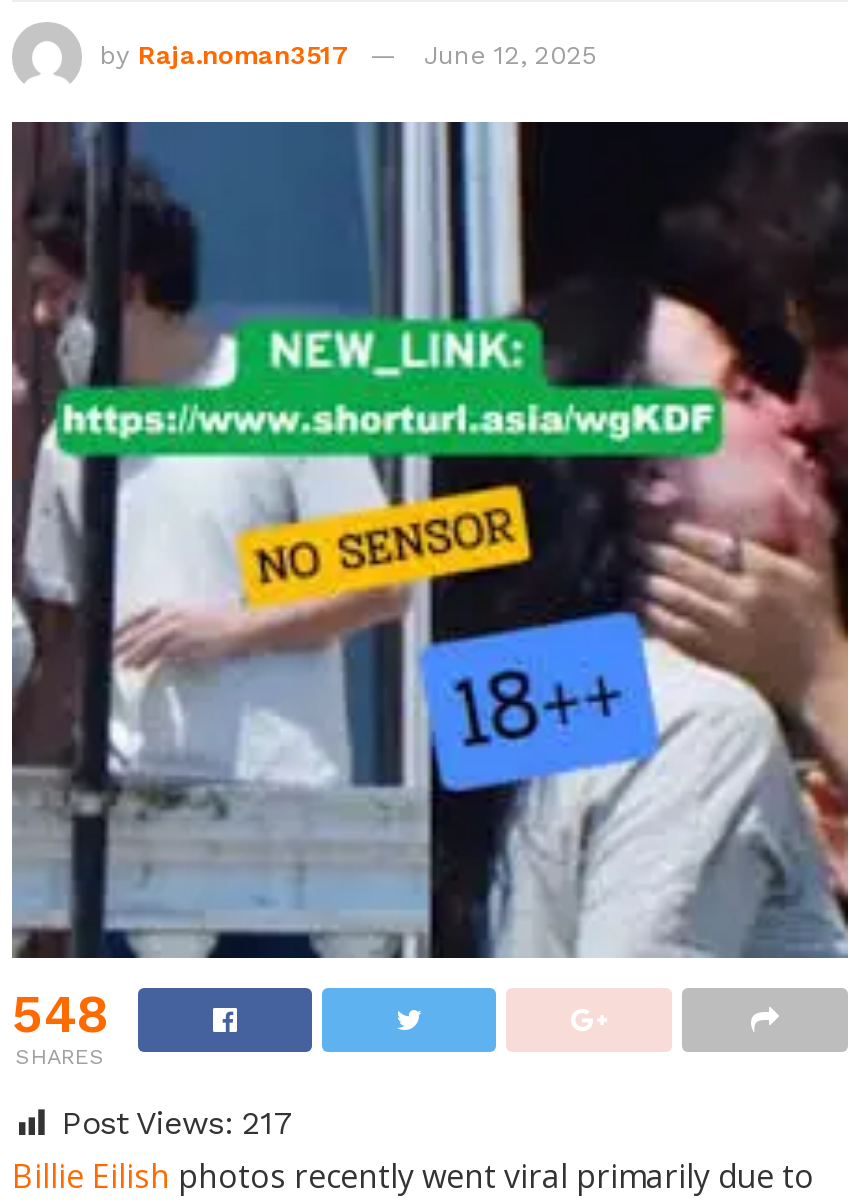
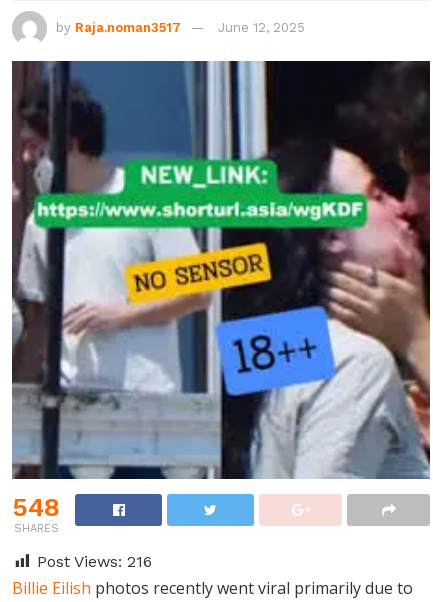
- Post Views: 217
+ Post Views: 216
